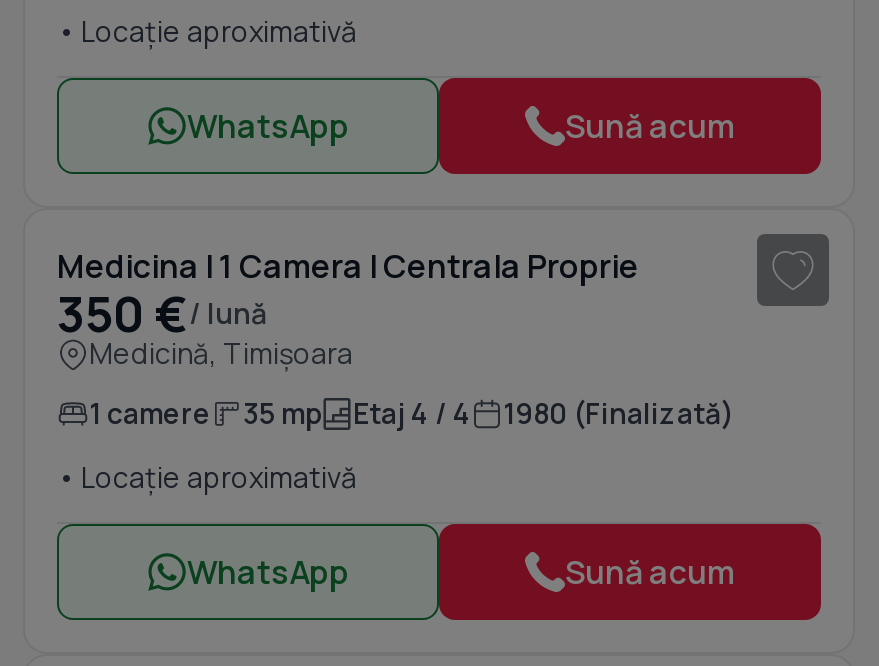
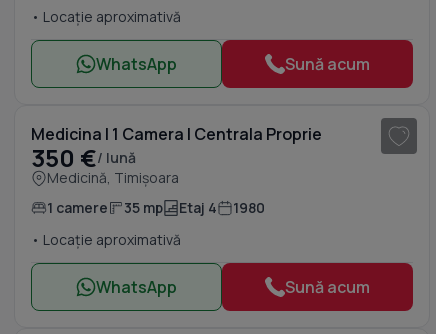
- Etaj 4 / 4
- 1980 (Finalizată)
+ Etaj 4
+ 1980
